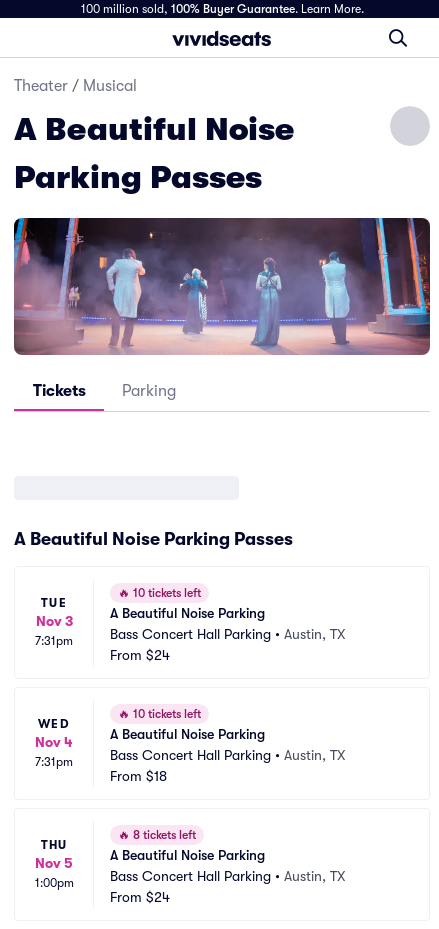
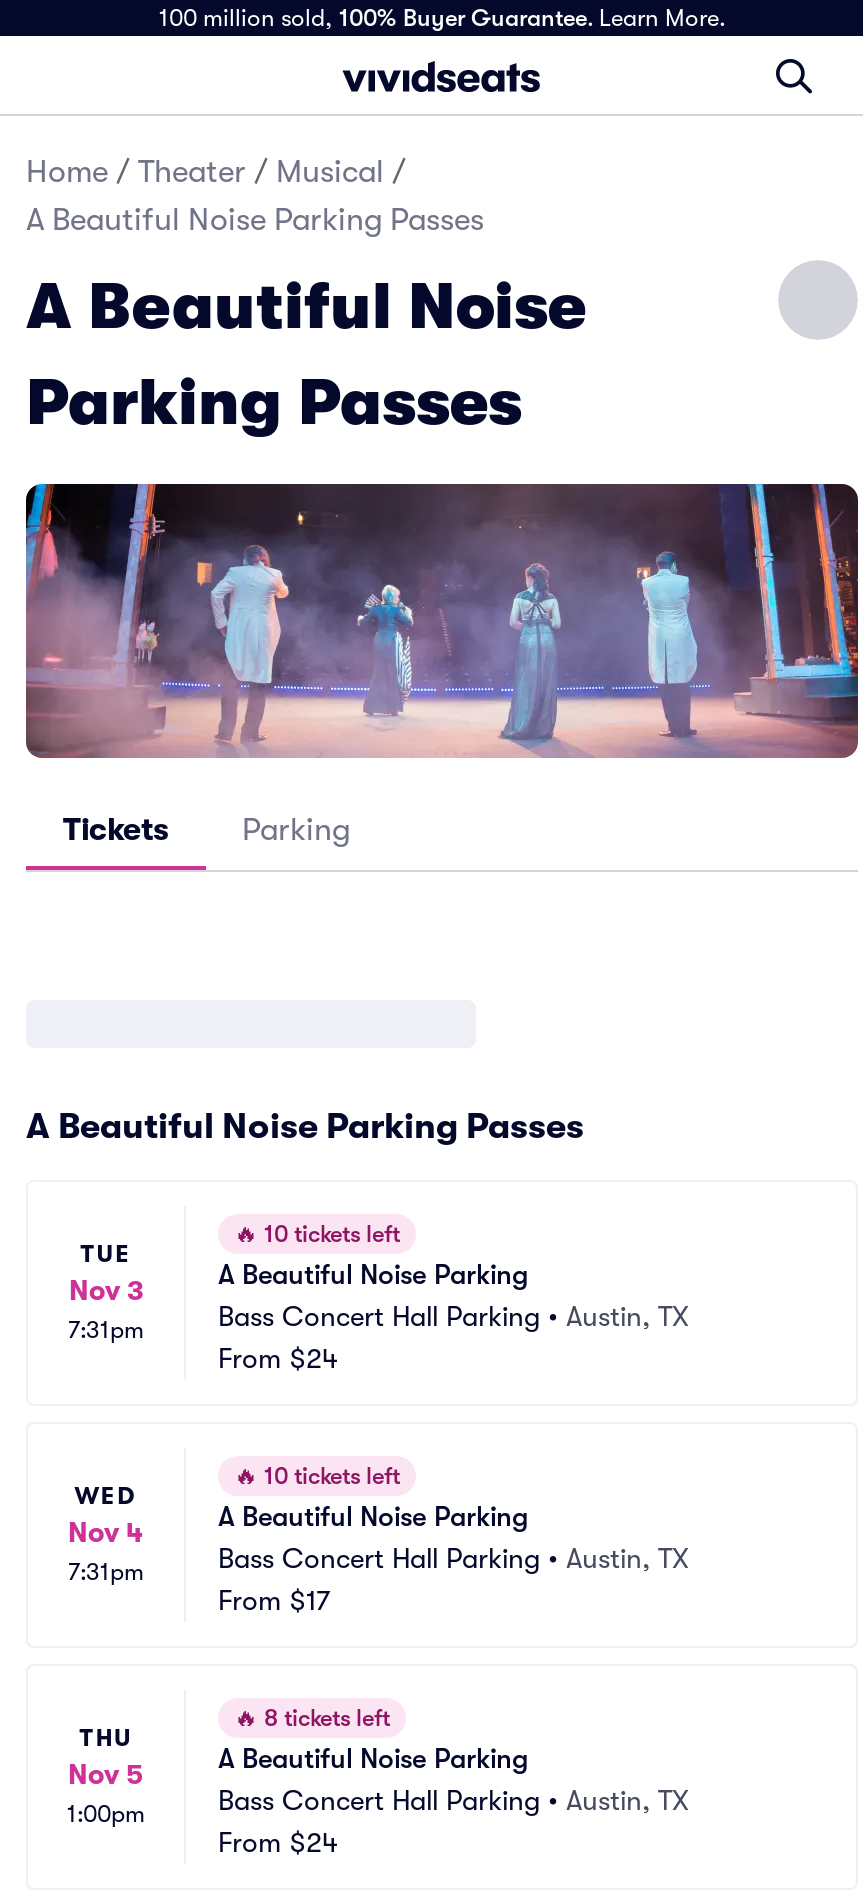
- Theater / Musical
+ Home / Theater / Musical /
+ A Beautiful Noise Parking Passes

- From $18
+ From $17
